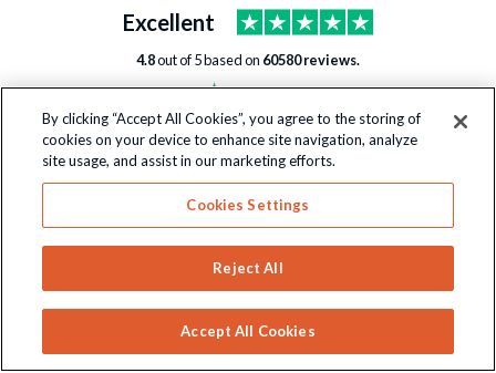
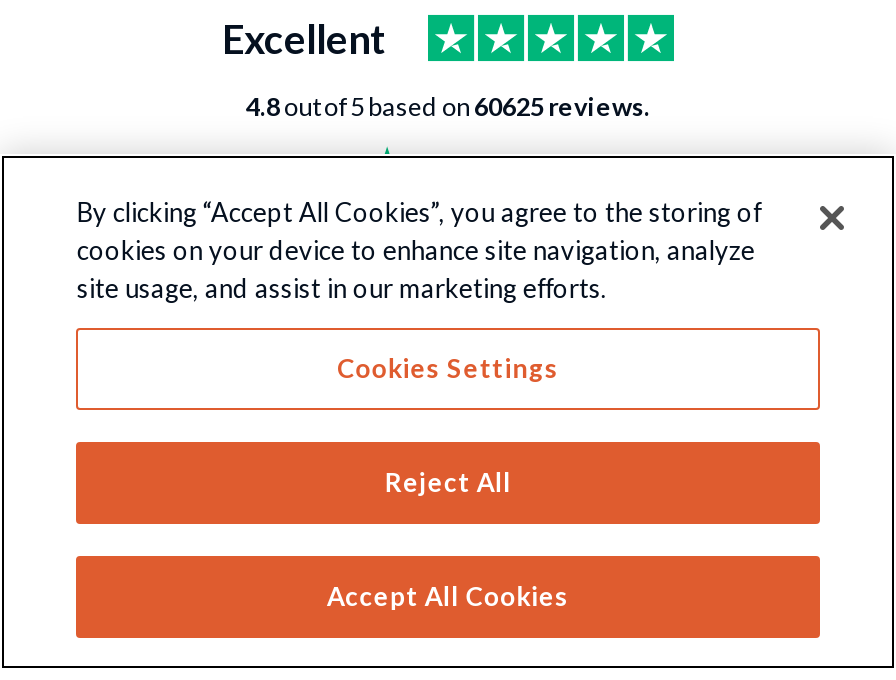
- 4.8out of5 based on 60580 reviews.
+ 4.8out of5 based on 60625 reviews.
